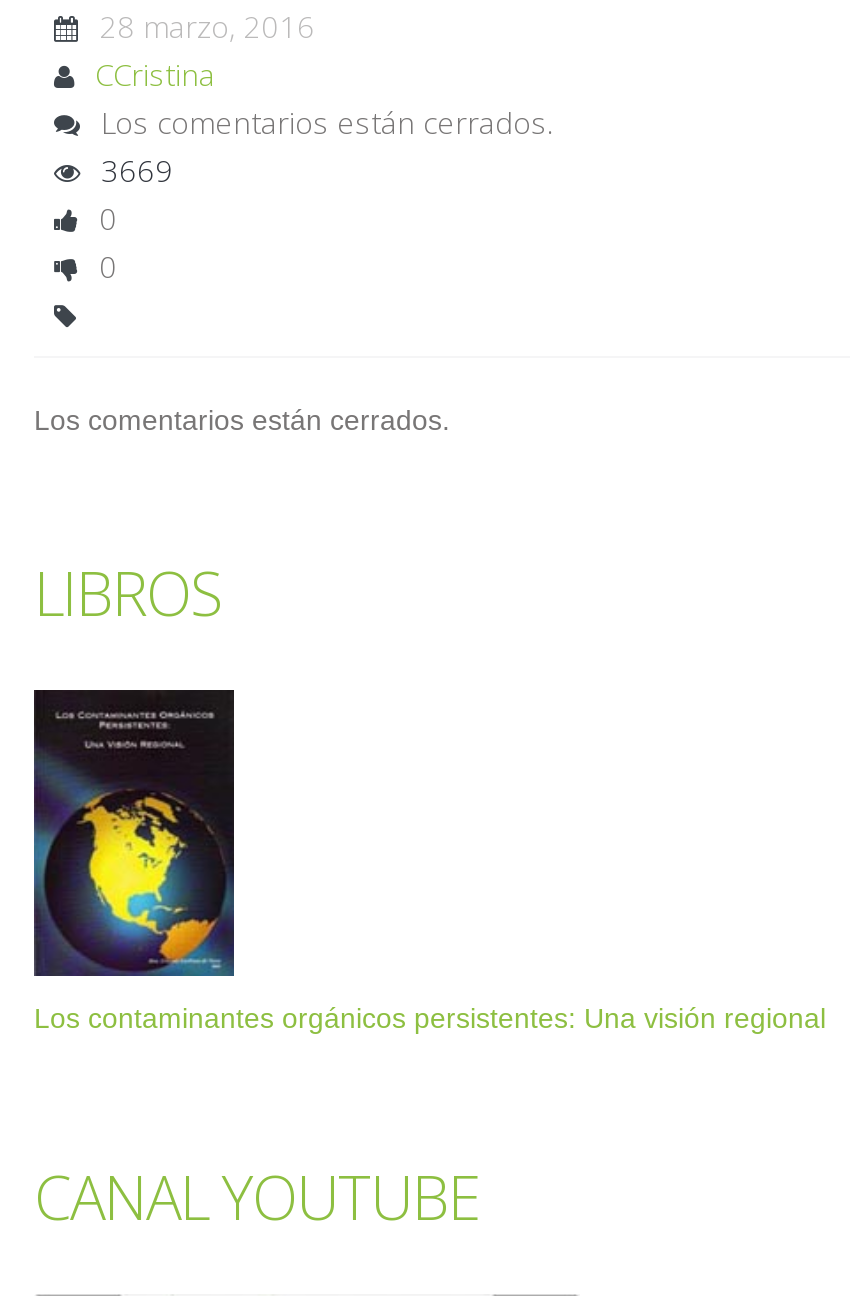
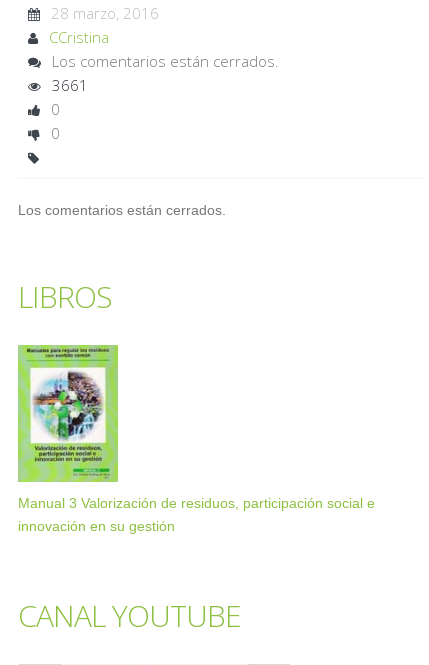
- 3669
+ 3661

- [image]
- Los contaminantes orgánicos persistentes: Una visión regional
+ [image]
+ Manual 3 Valorización de residuos, participación social e
+ innovación en su gestión
